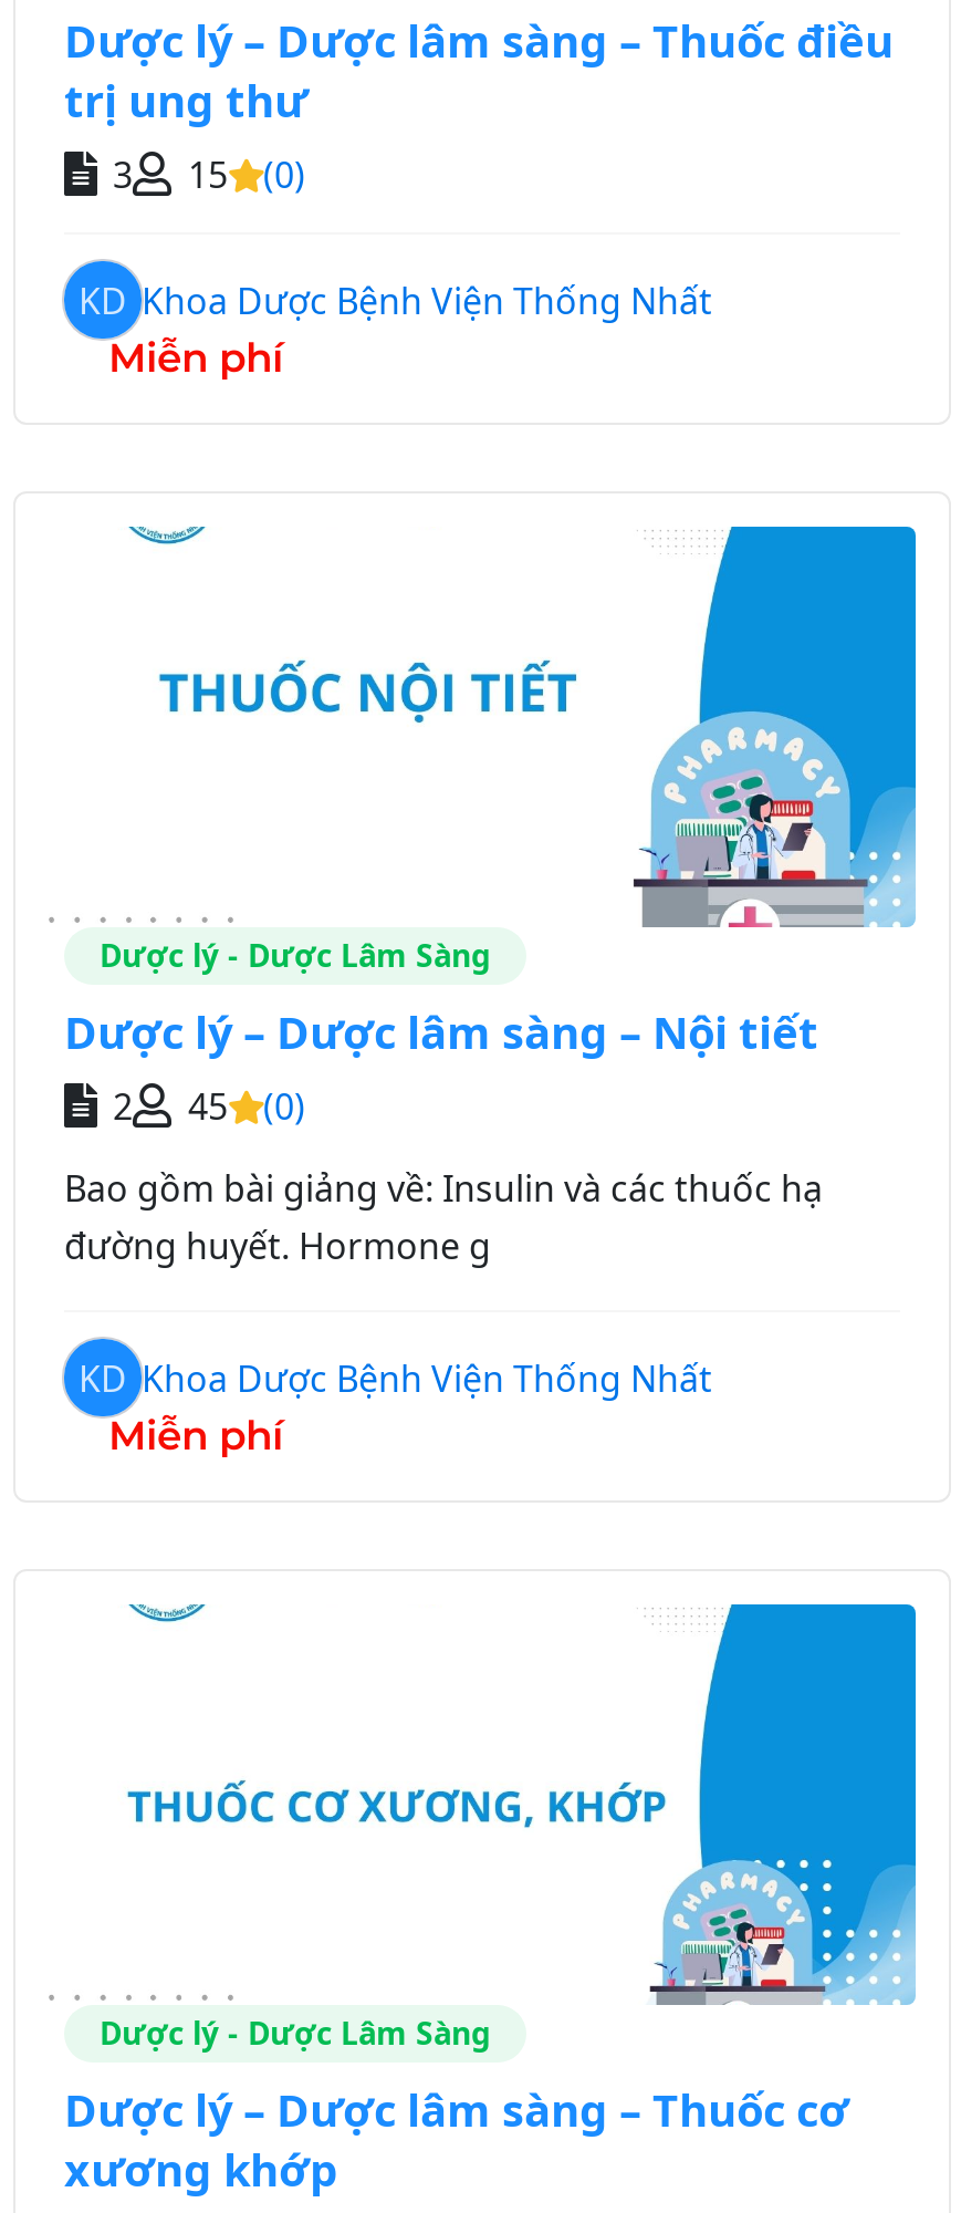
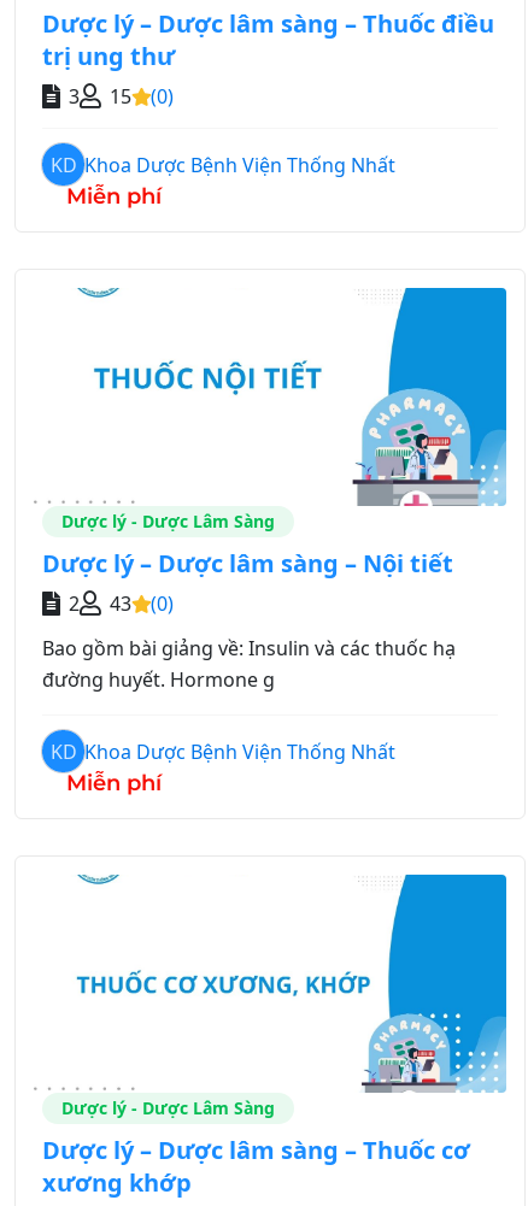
- 2 45 (0)
+ 2 43 (0)
